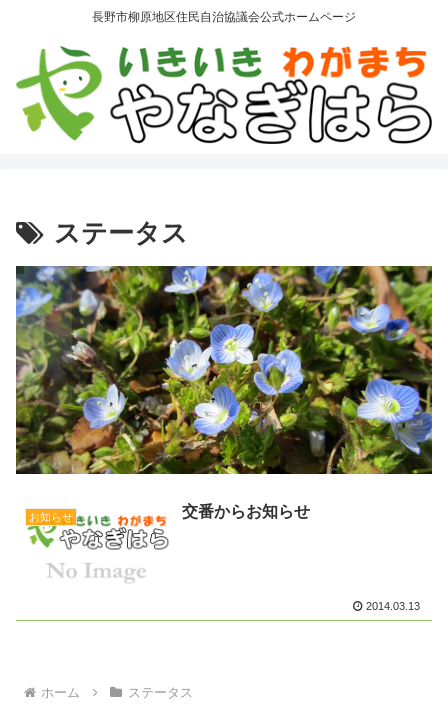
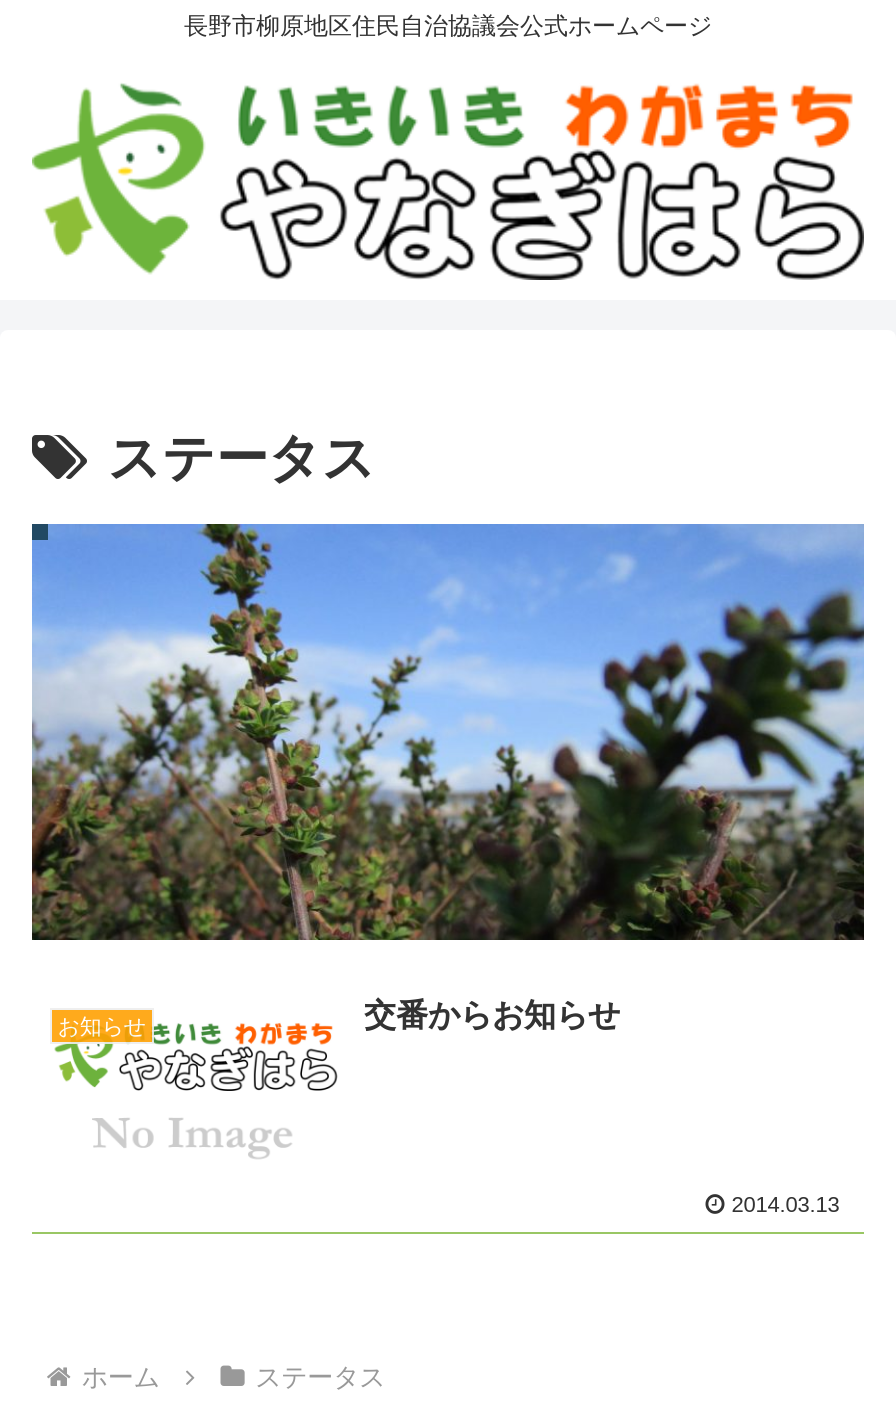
- [image]
+ [image]
